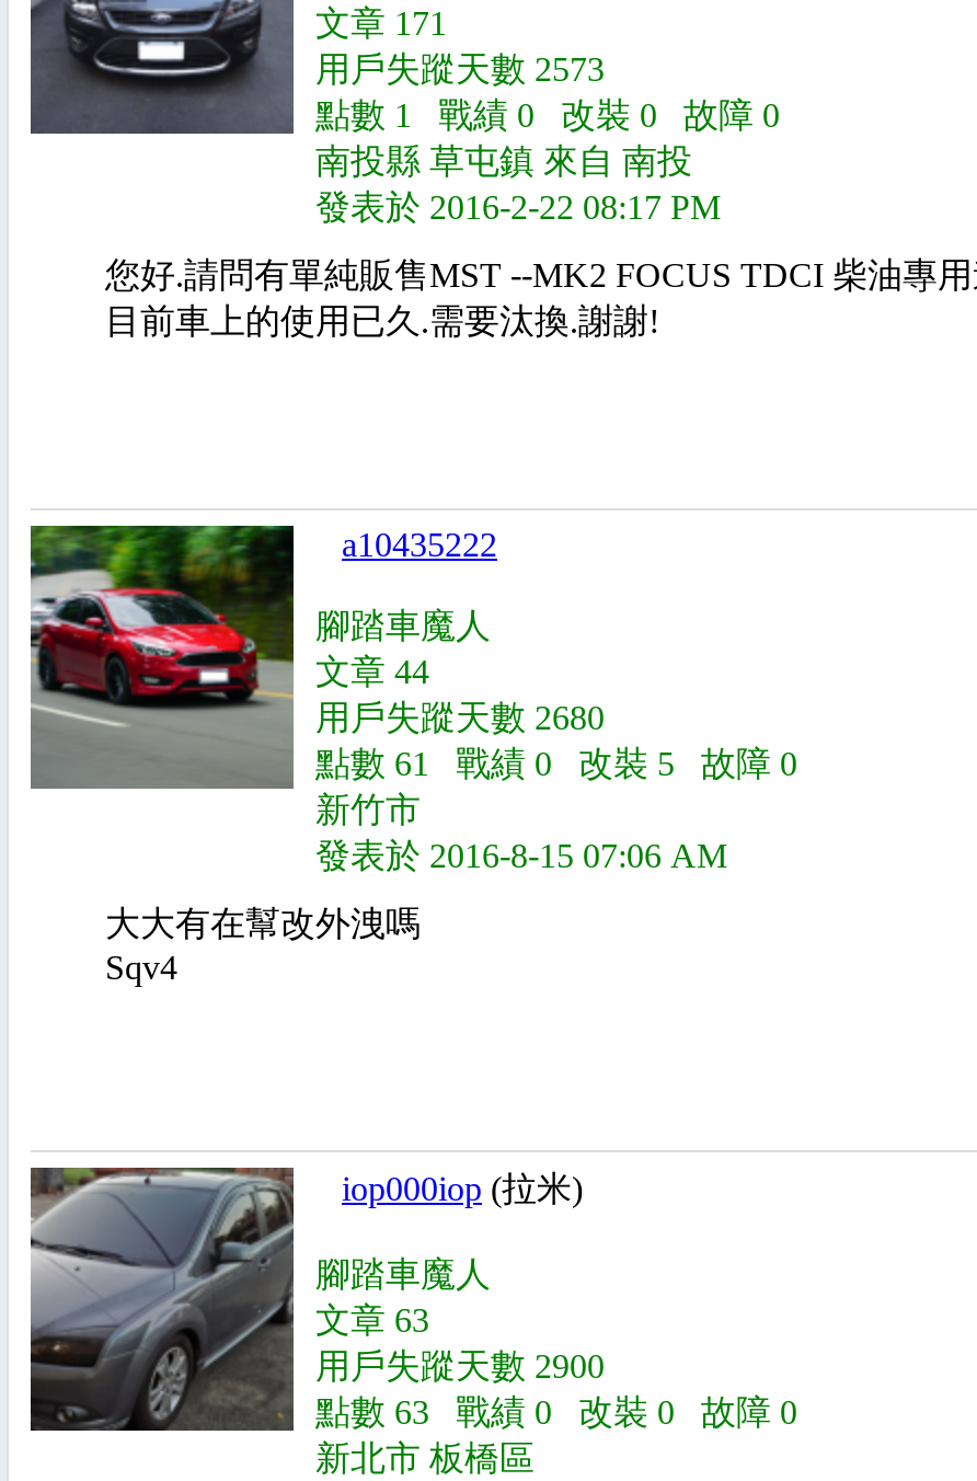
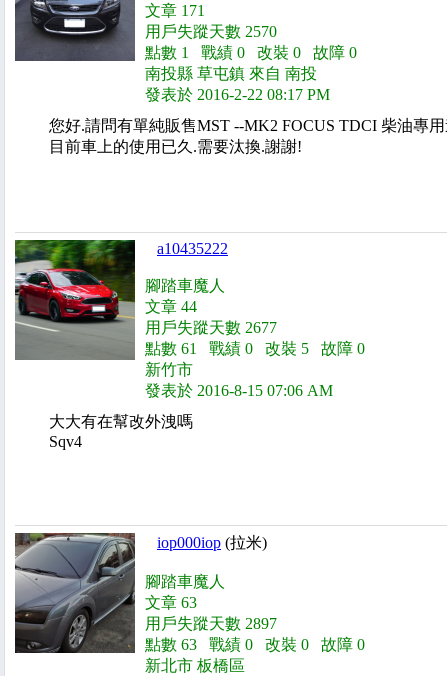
- 用戶失蹤天數 2573
+ 用戶失蹤天數 2570

- 用戶失蹤天數 2680
+ 用戶失蹤天數 2677

- 用戶失蹤天數 2900
+ 用戶失蹤天數 2897
